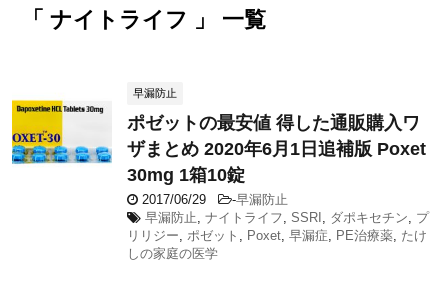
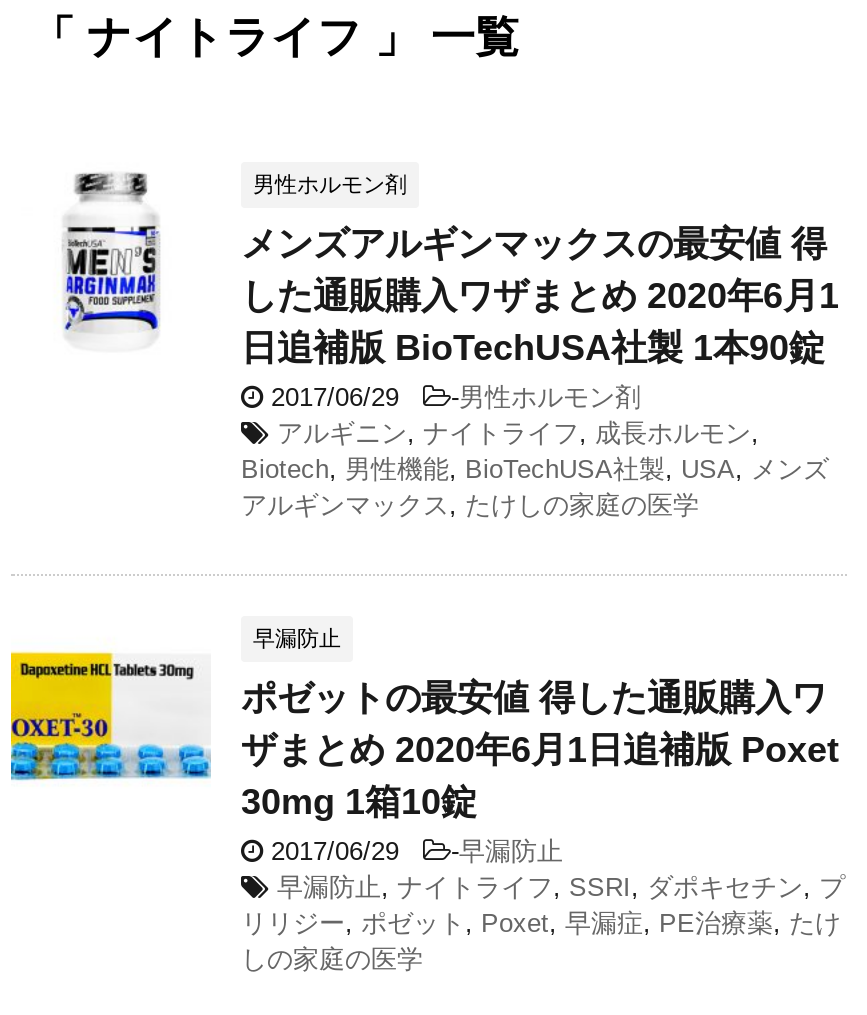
+ [image]
+ 男性ホルモン剤
+ メンズアルギンマックスの最安値 得
+ した通販購入ワザまとめ 2020年6月1
+ 日追補版 BioTechUSA社製 1本90錠
+ 2017/06/29
+ -男性ホルモン剤
+ アルギニン,ナイトライフ,成長ホルモン,
+ Biotech,男性機能, BioTechUSA社製, USA,メンズ
+ アルギンマックス,たけしの家庭の医学
